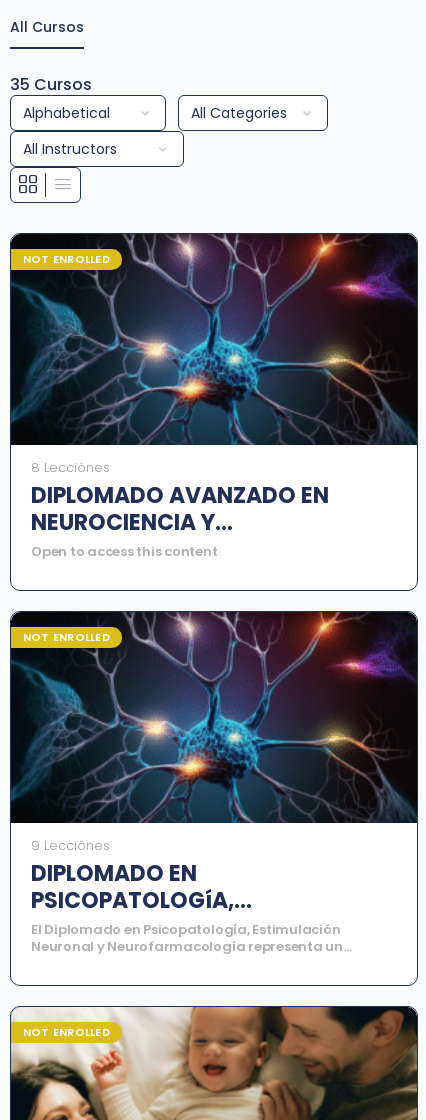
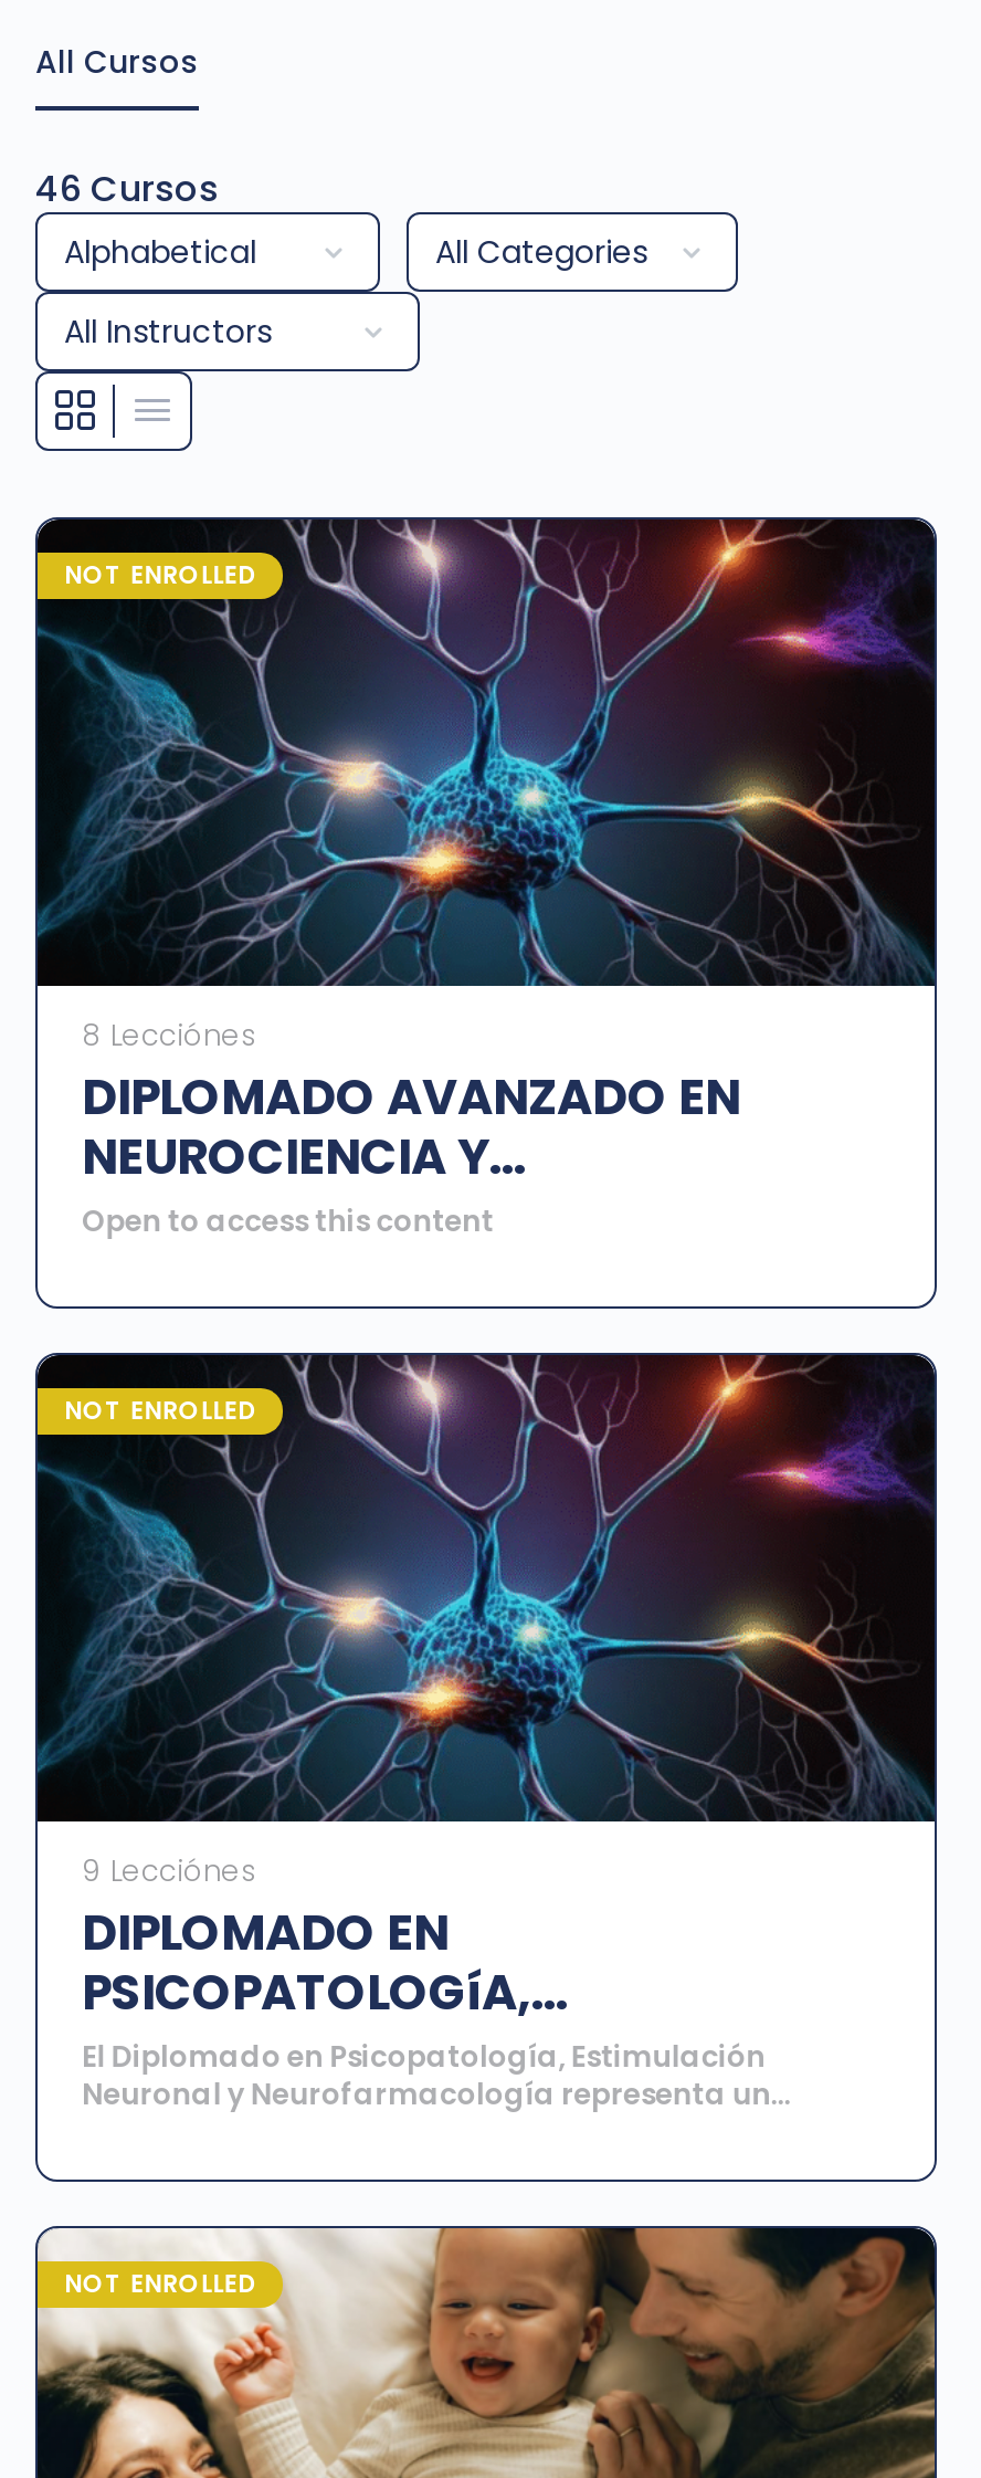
- 35 Cursos
+ 46 Cursos
